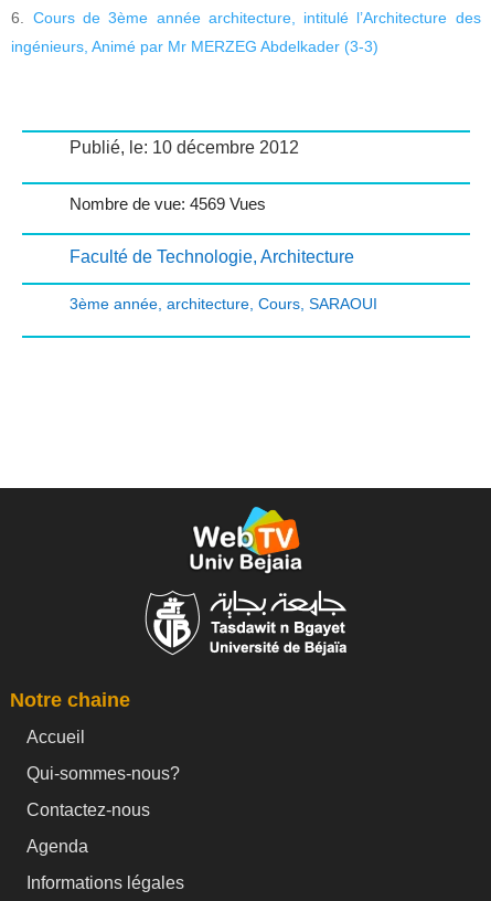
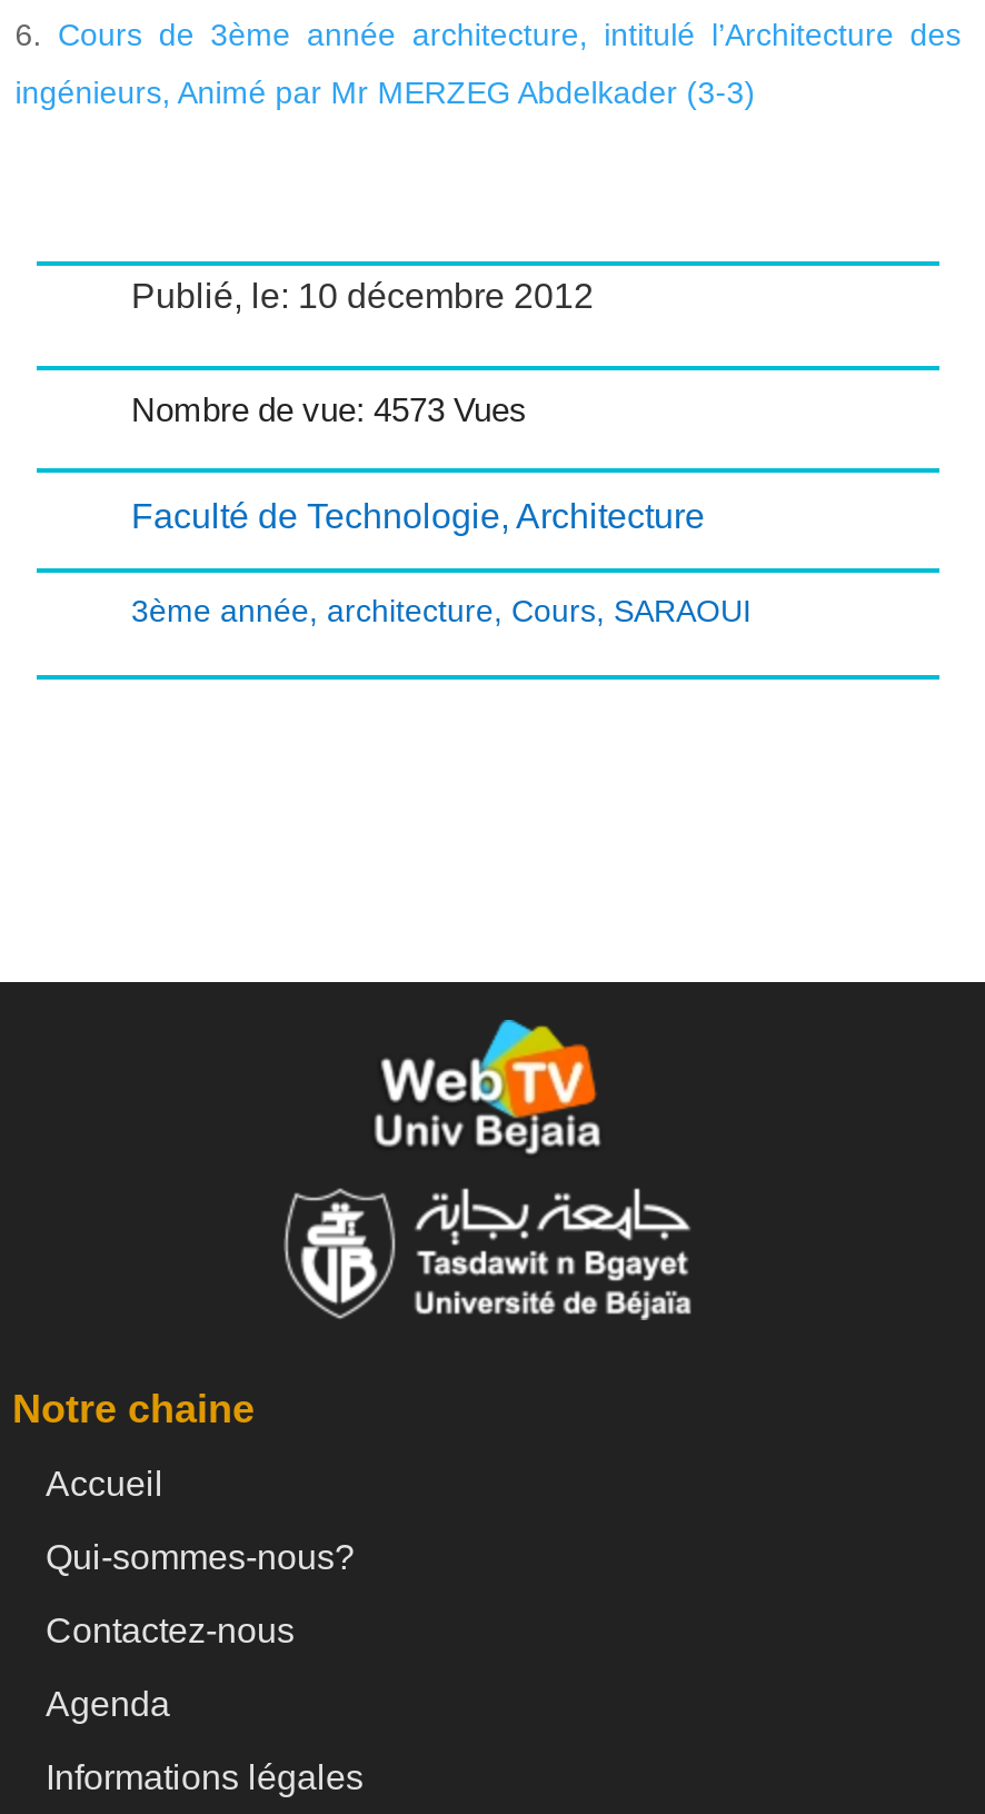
- Nombre de vue: 4569 Vues
+ Nombre de vue: 4573 Vues
